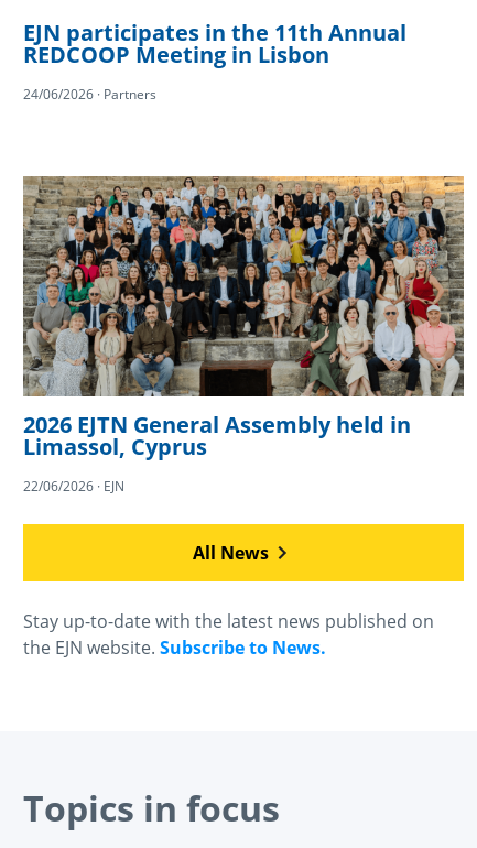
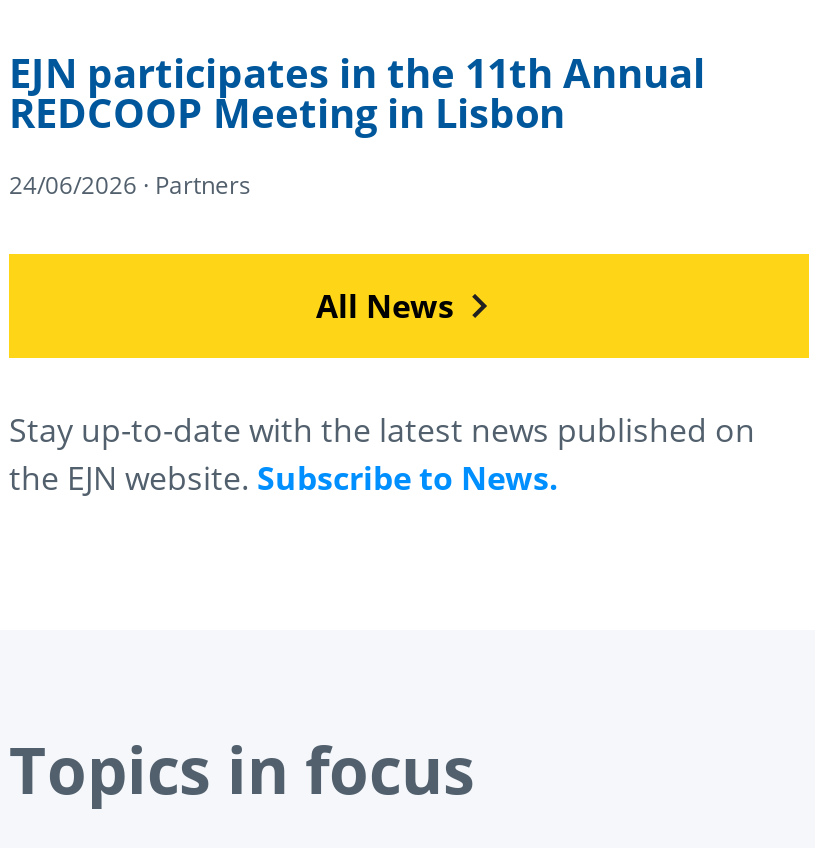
- [image]
- 2026 EJTN General Assembly held in
- Limassol, Cyprus
- 22/06/2026 · EJN
